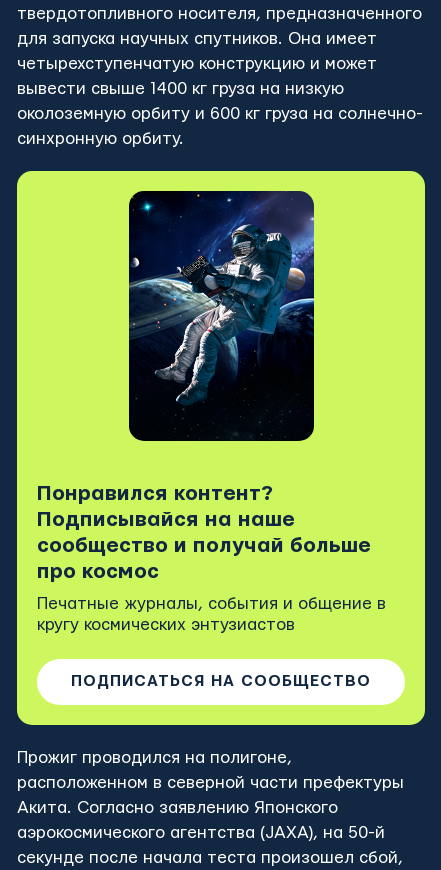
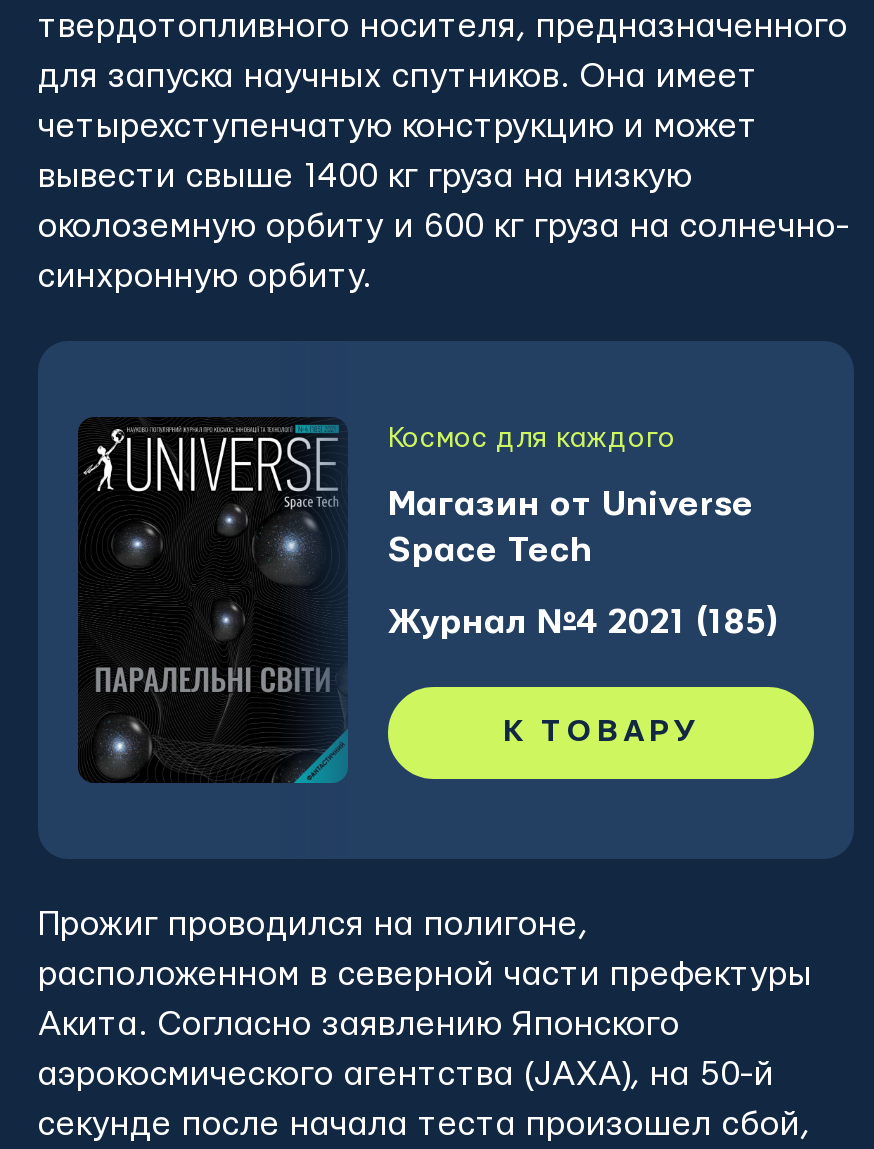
- [image]
- Понравился контент?
- Подписывайся на наше
- сообщество и получай больше
- про космос
- Печатные журналы, события и общение в
- кругу космических энтузиастов
- ПОДПИСАТЬСЯ НА СООБЩЕСТВО
+ [image]
+ Космос для каждого
+ Магазин от Universe
+ Space Tech
+ Журнал №4 2021 (185)
+ К ТОВАРУ
